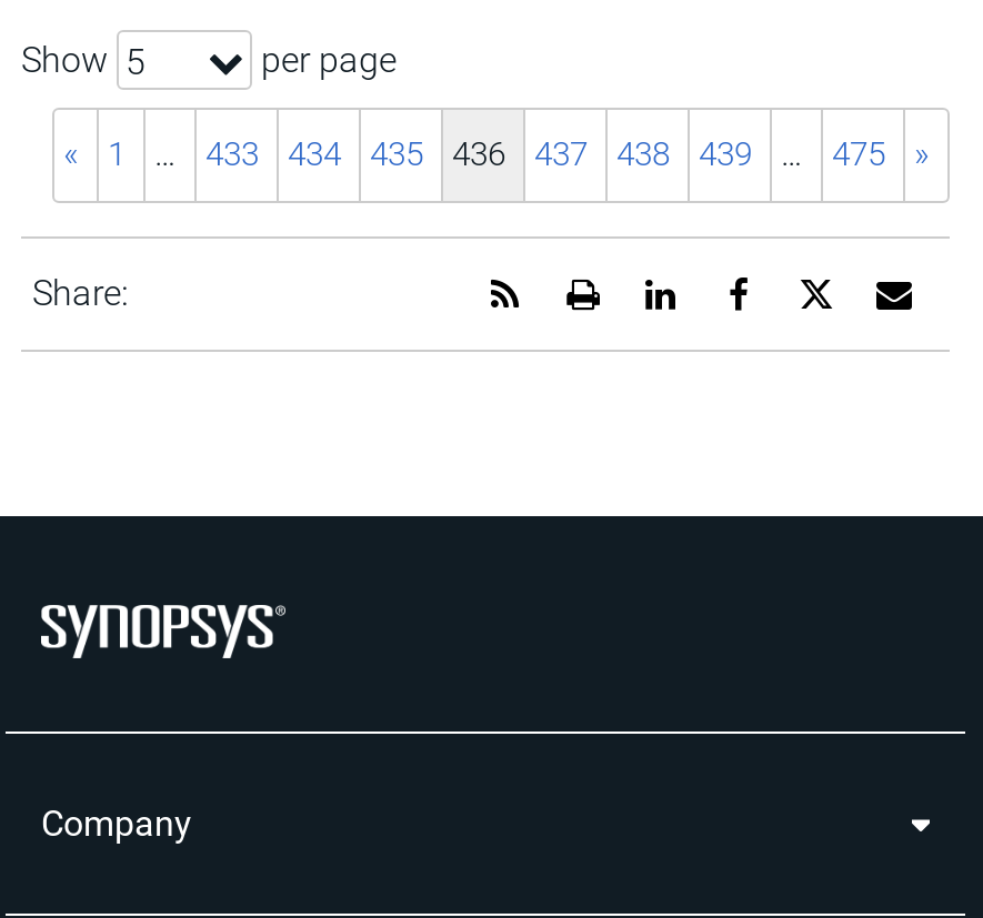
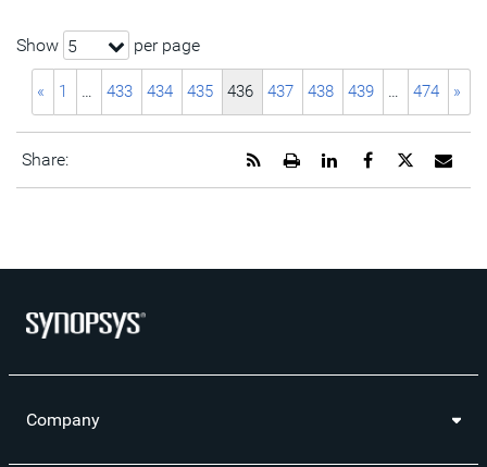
- 475
+ 474
